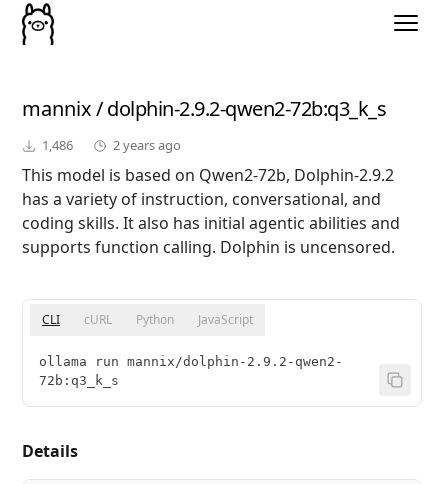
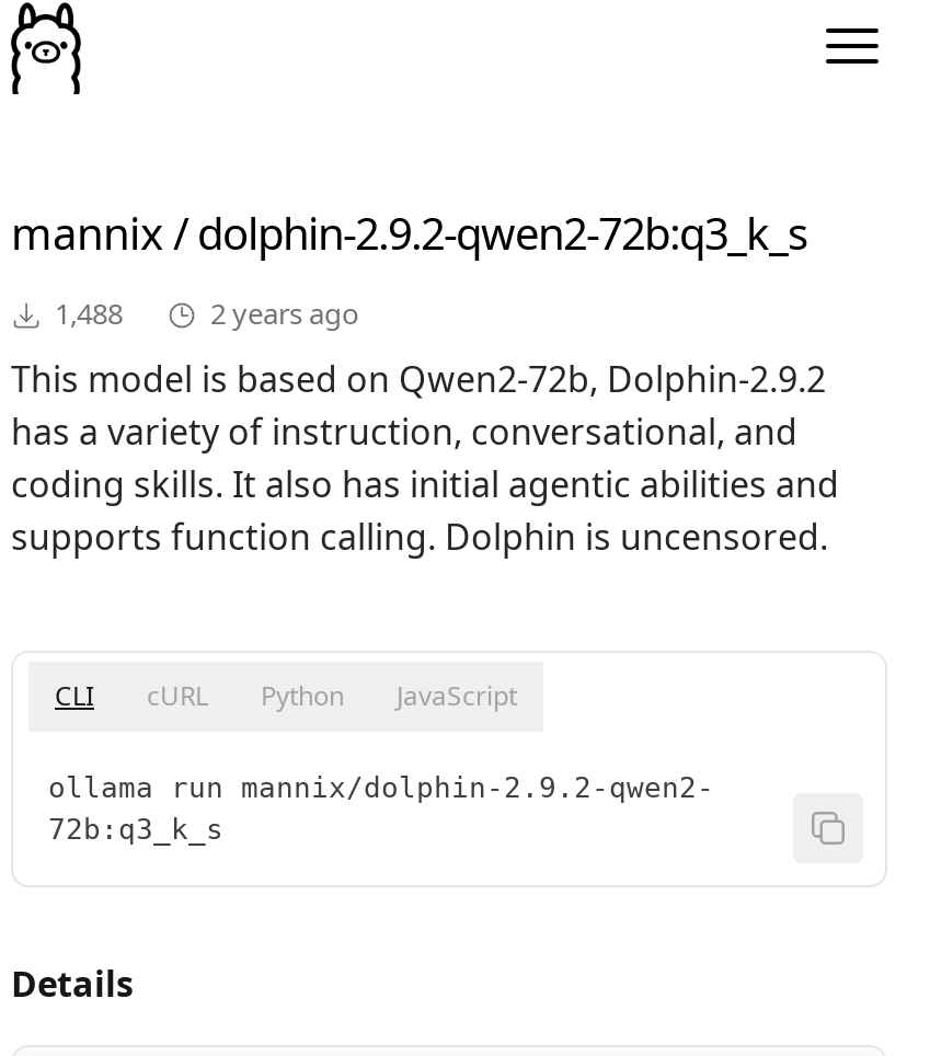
- 1,486
+ 1,488
